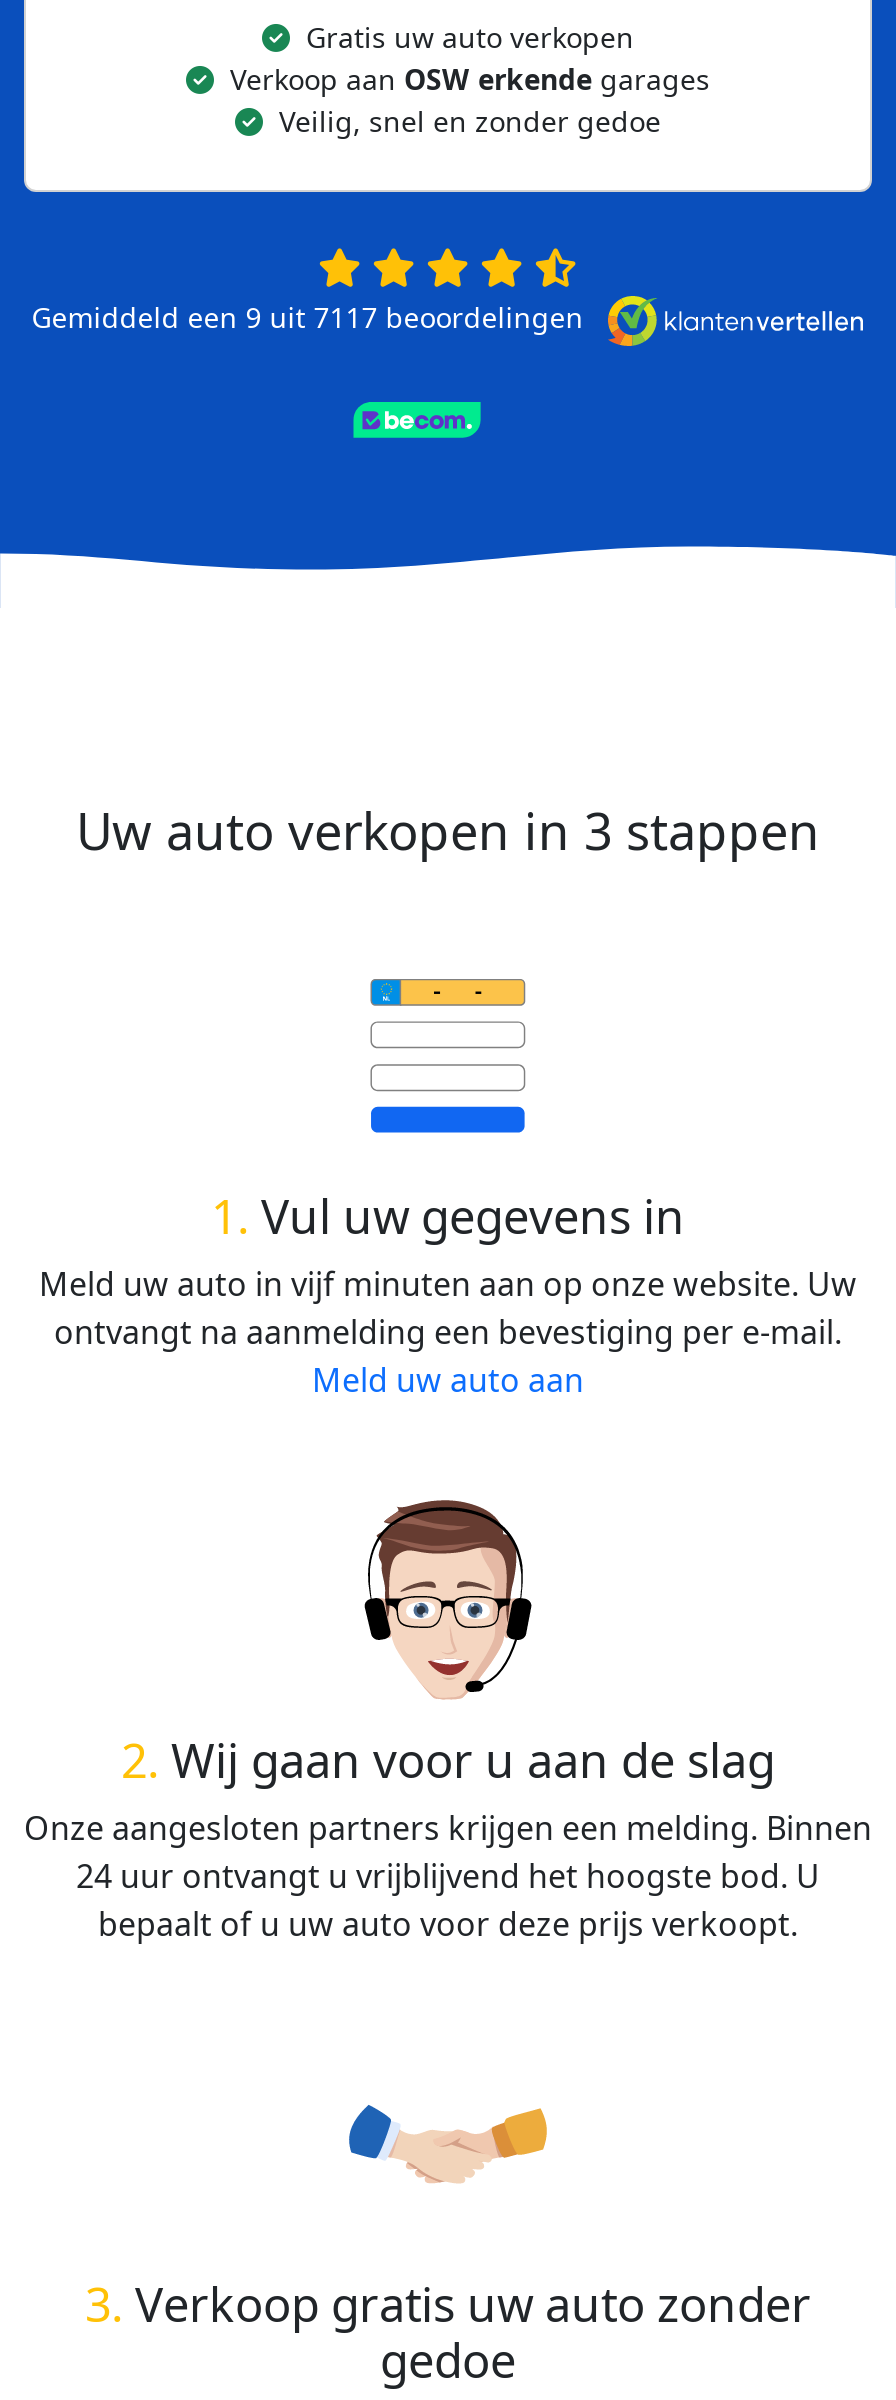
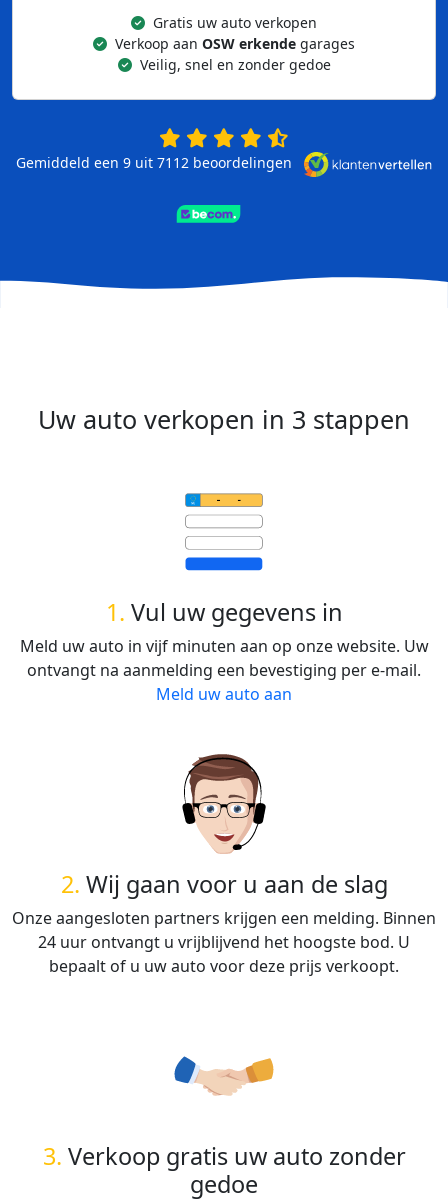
- Gemiddeld een 9 uit 7117 beoordelingen
+ Gemiddeld een 9 uit 7112 beoordelingen
